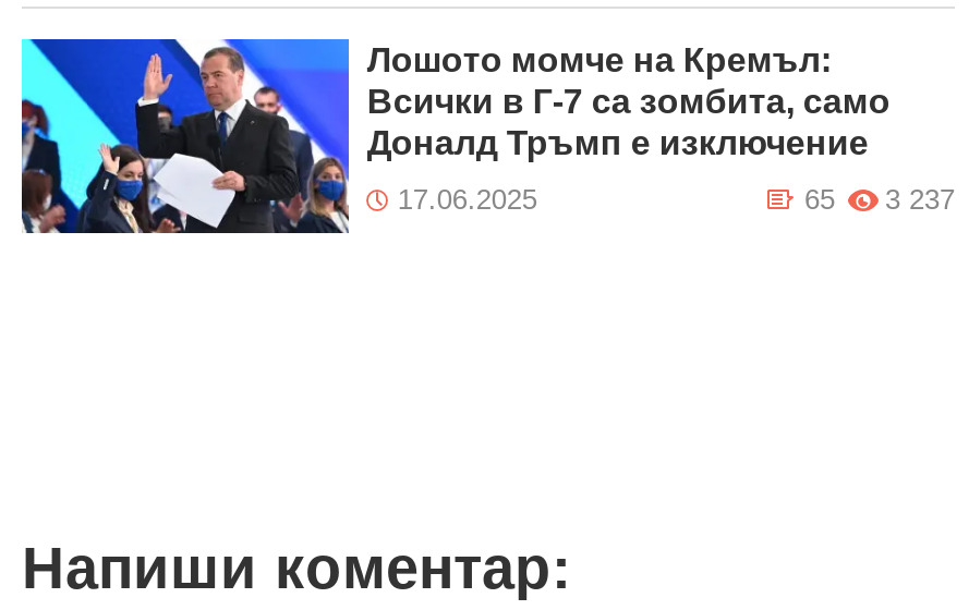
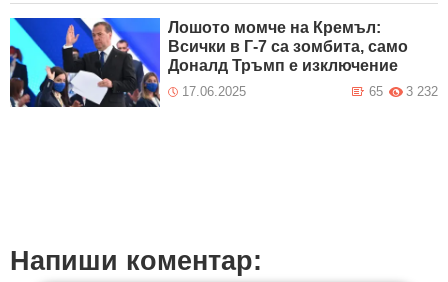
- 65 3 237
+ 65 3 232
